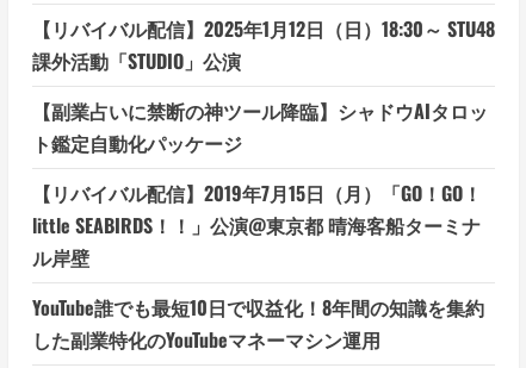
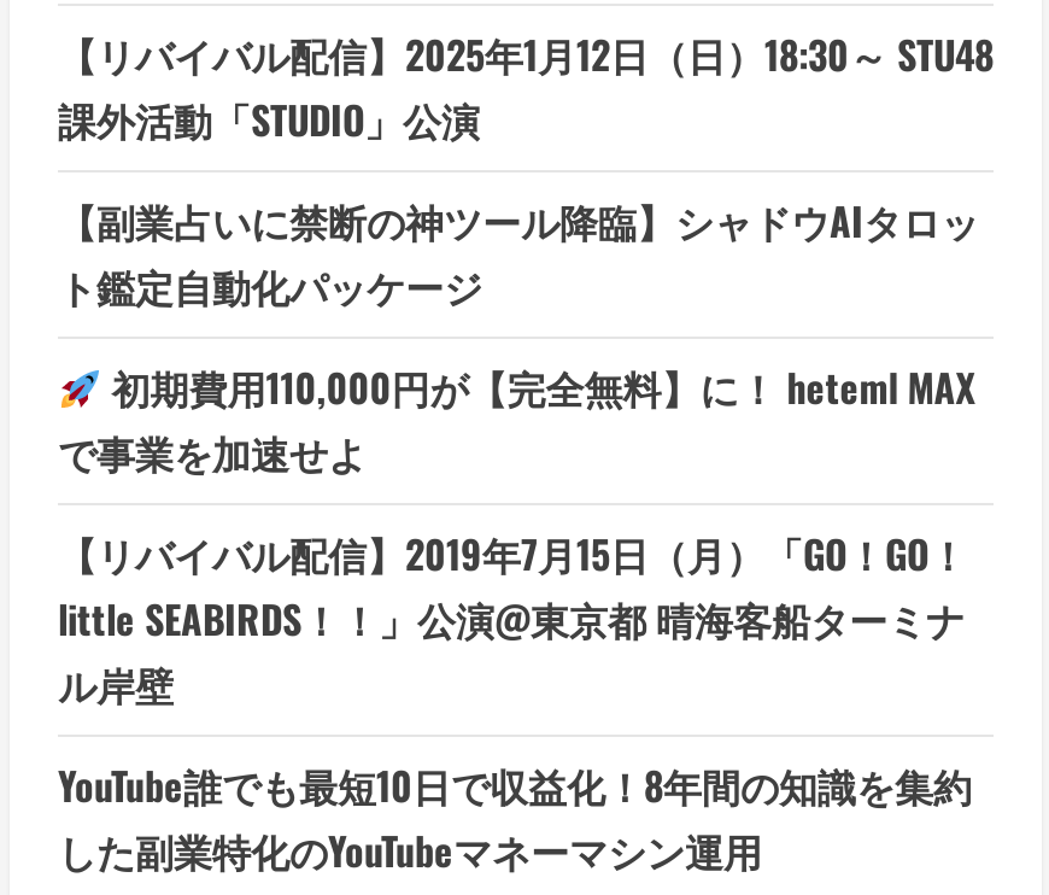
+ 初期費用110,000円が【完全無料】に！ heteml MAX
+ で事業を加速せよ
